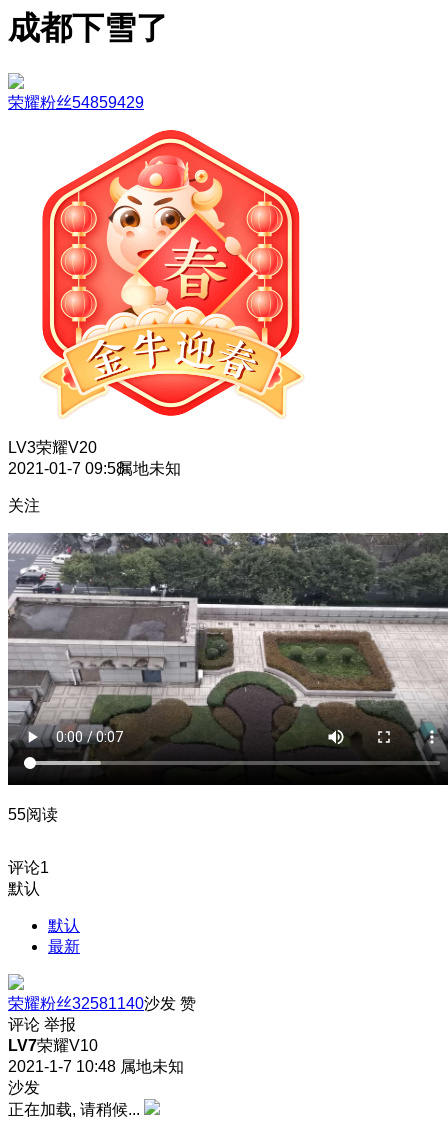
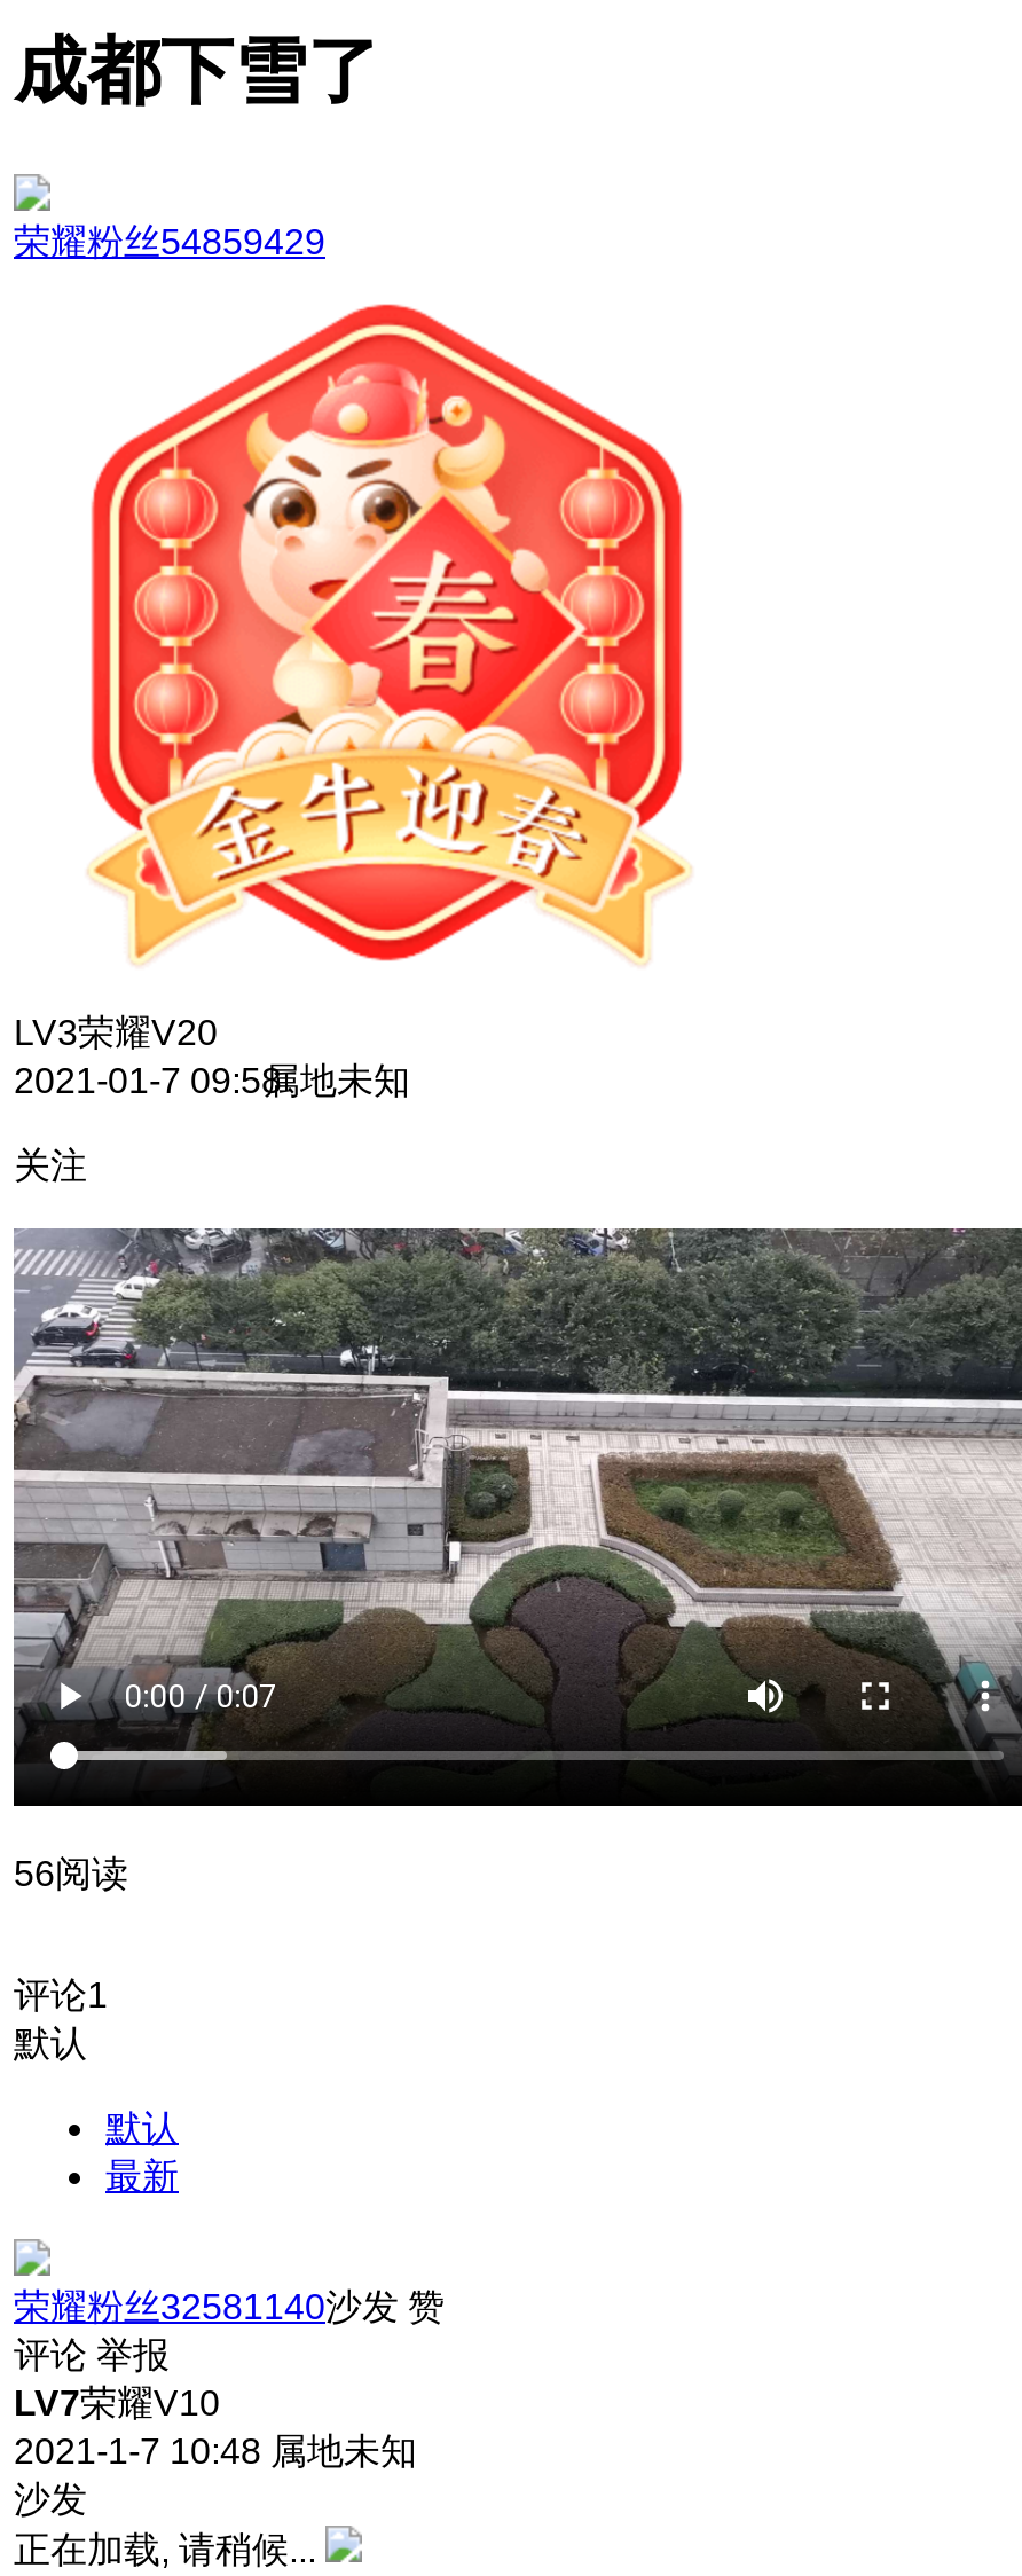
- 55阅读
+ 56阅读
